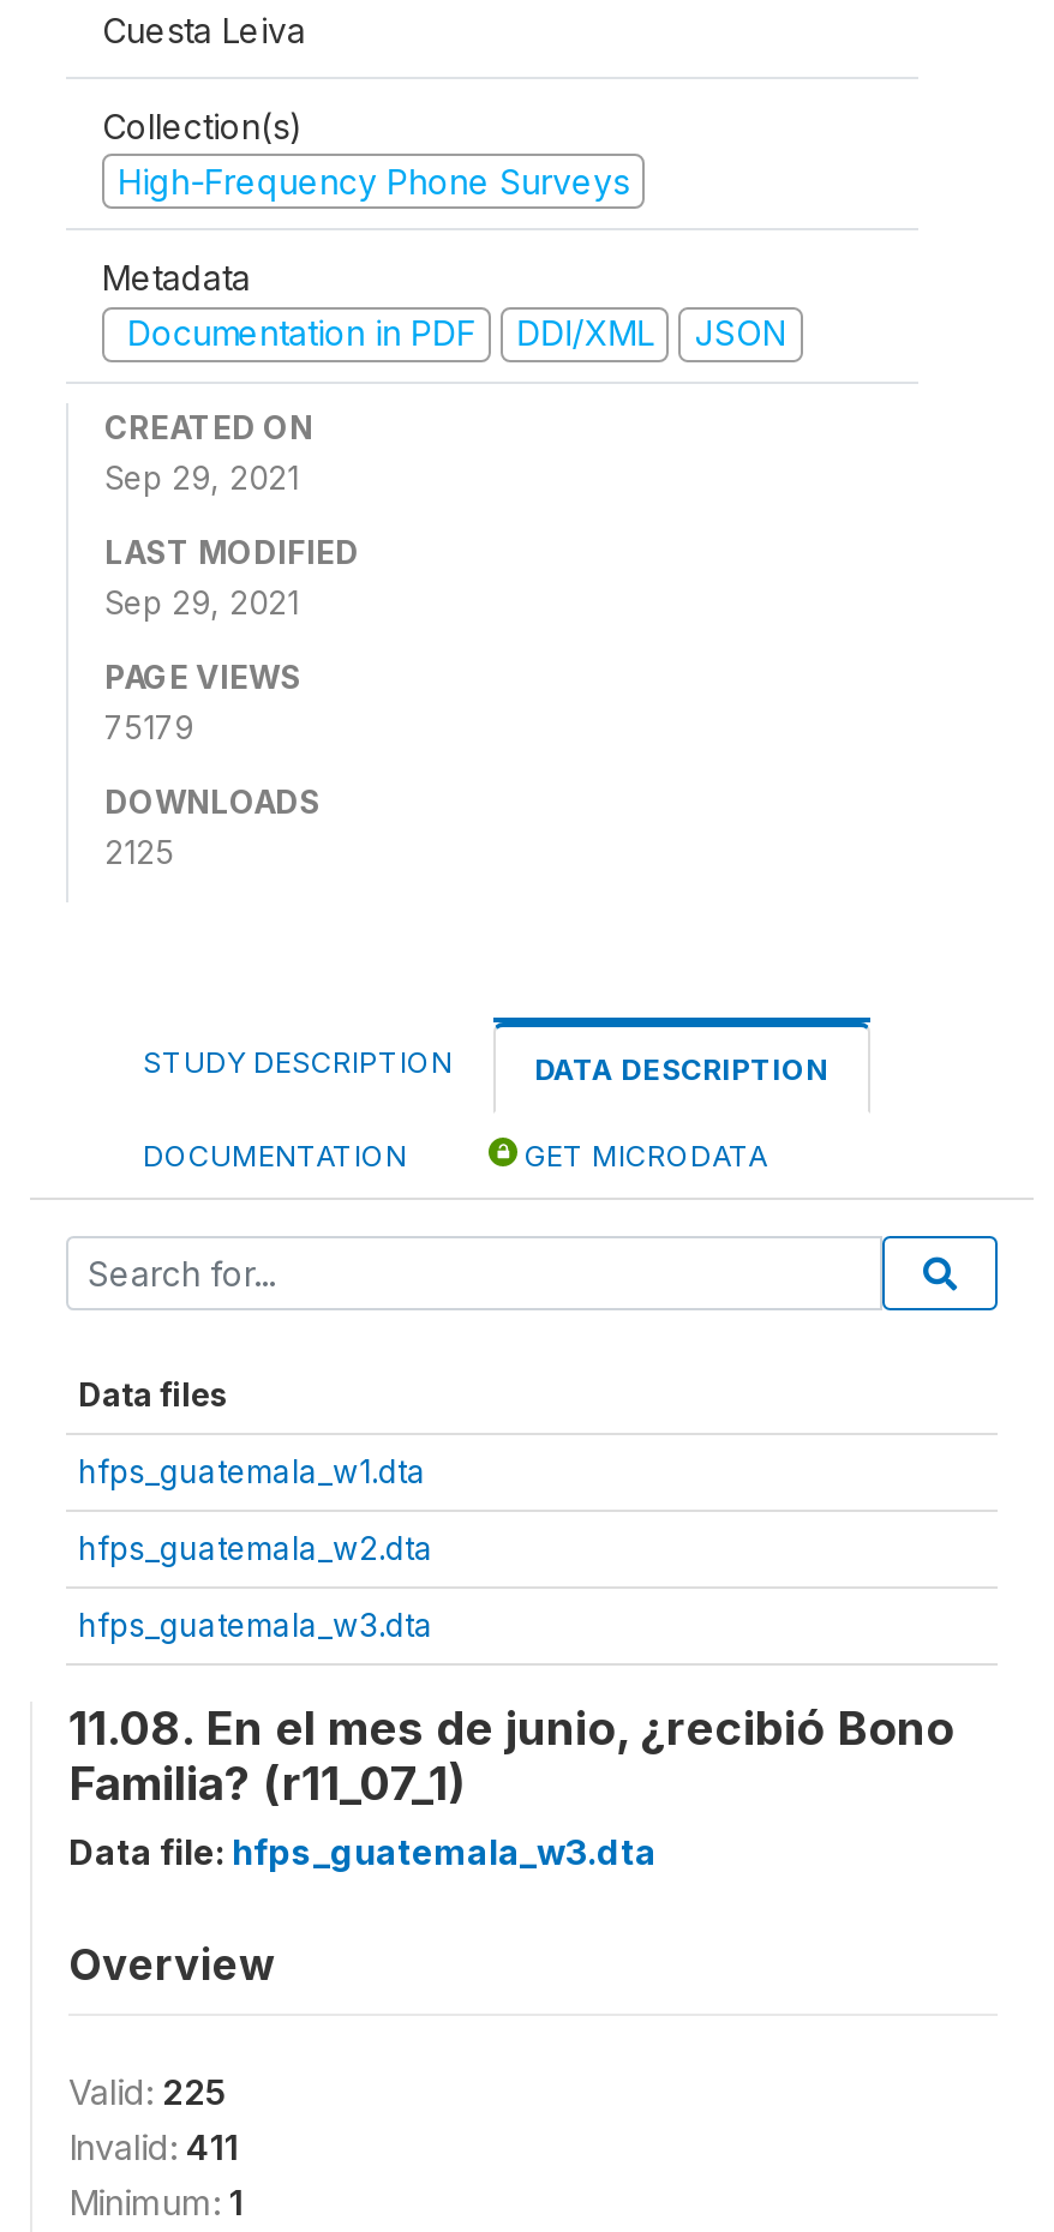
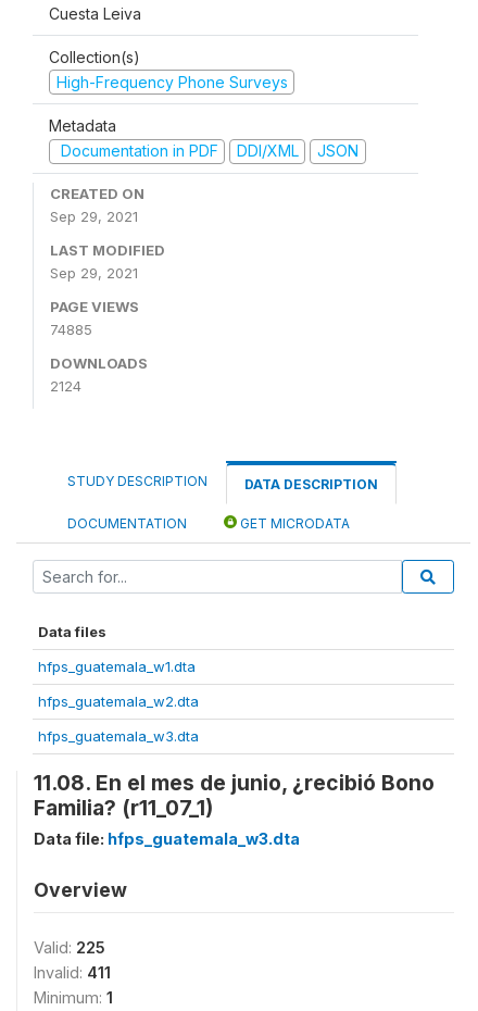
- 75179
+ 74885

- 2125
+ 2124
